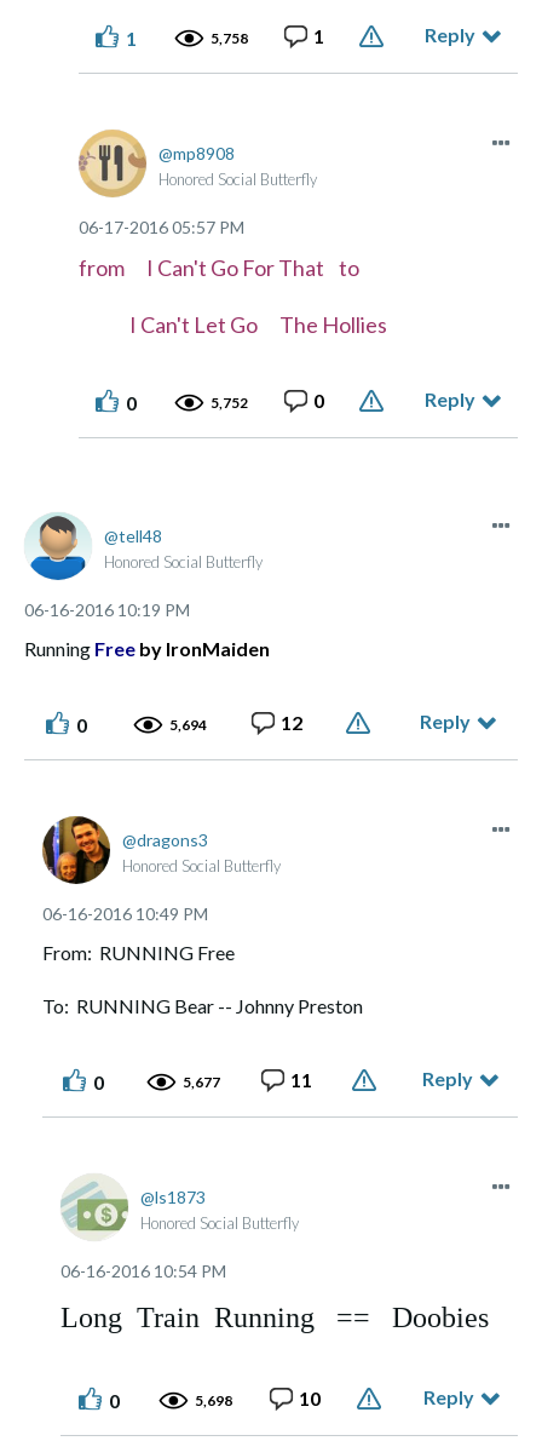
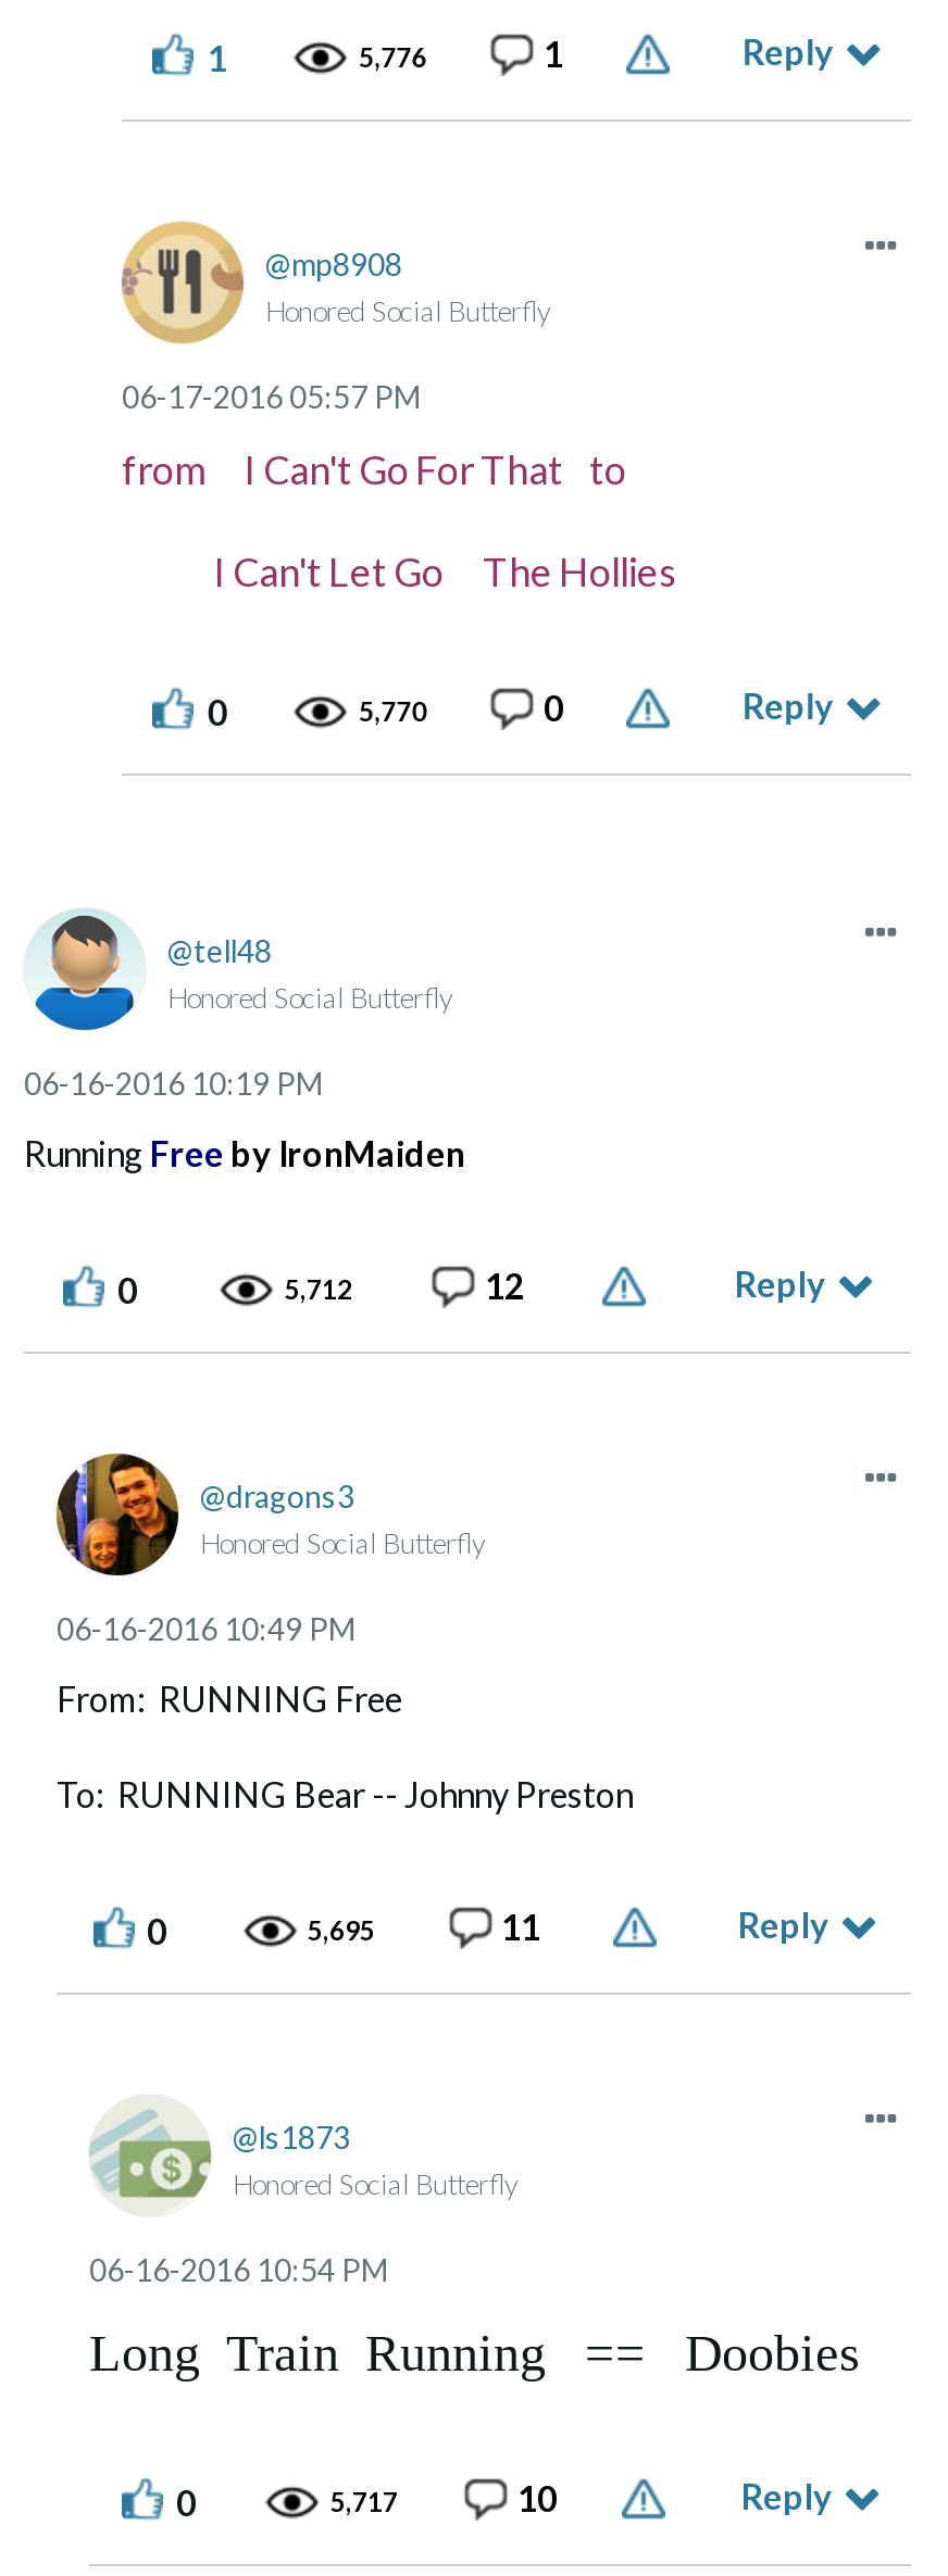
- 5,758
+ 5,776

- 5,752
+ 5,770

- 5,694
+ 5,712

- 5,677
+ 5,695

- 5,698
+ 5,717
